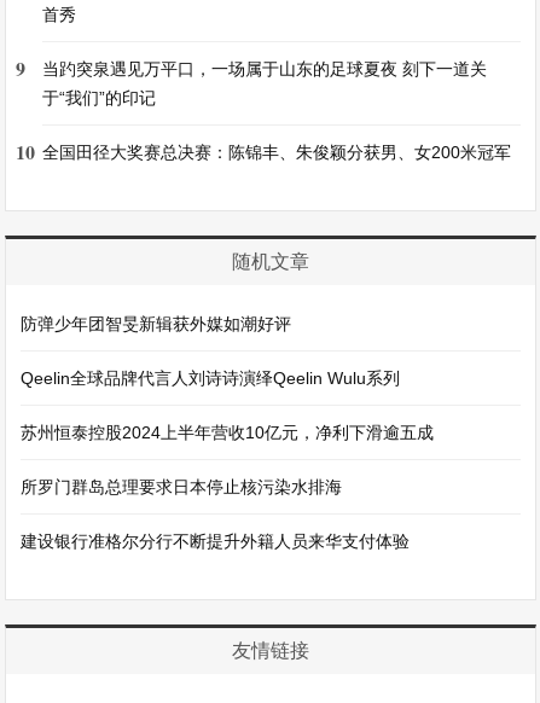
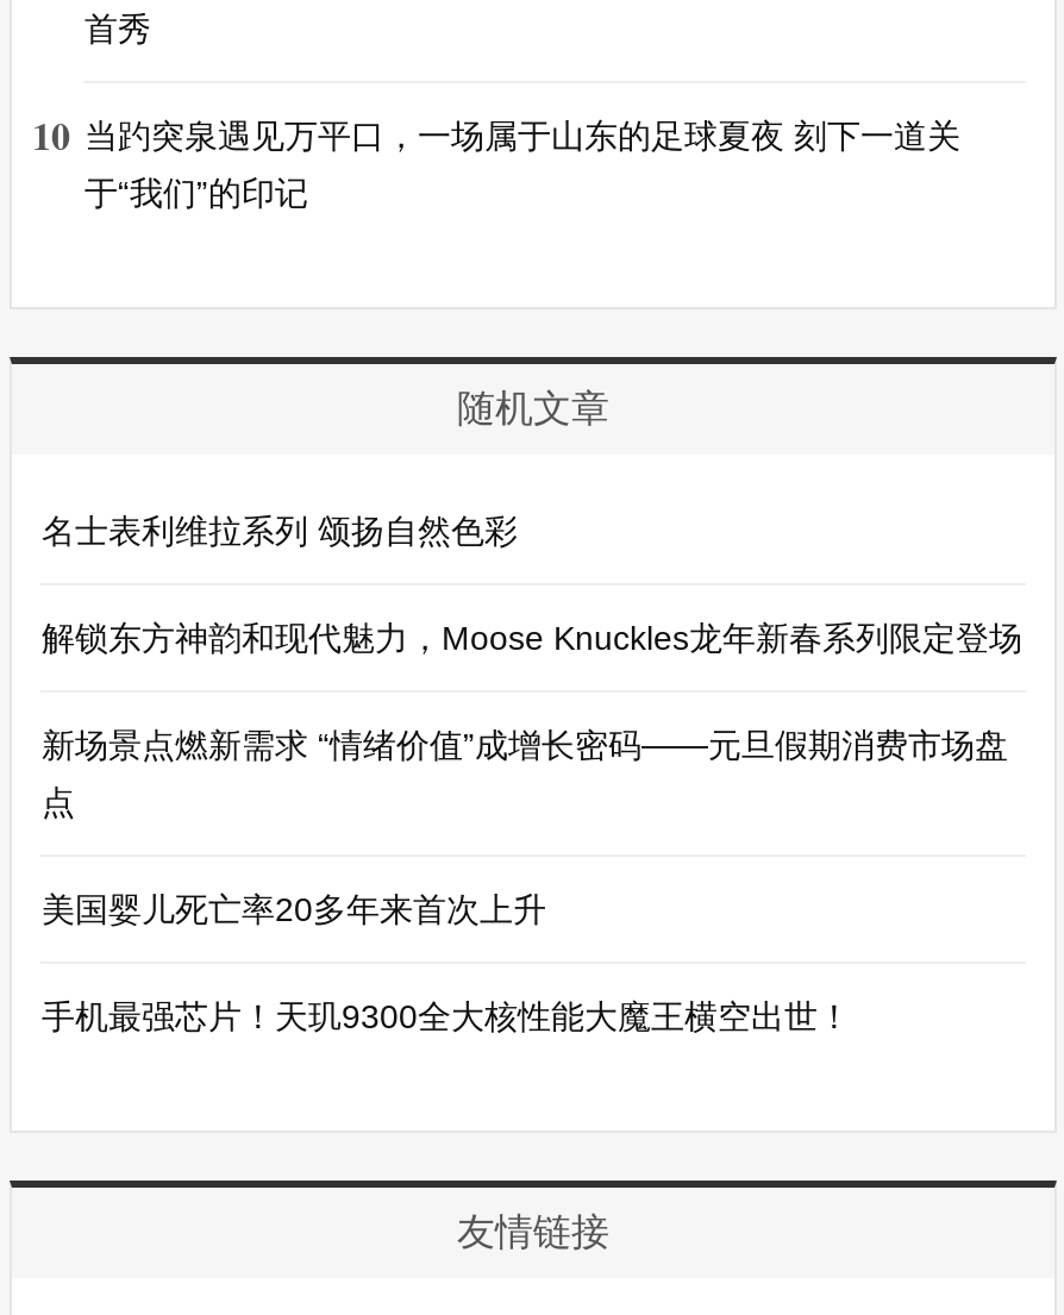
- 9
- 当趵突泉遇见万平口，一场属于山东的足球夏夜 刻下一道关
+ 10 当趵突泉遇见万平口，一场属于山东的足球夏夜 刻下一道关

- 10 全国田径大奖赛总决赛：陈锦丰、朱俊颖分获男、女200米冠军

moved up: 随机文章

- 防弹少年团智旻新辑获外媒如潮好评
- Qeelin全球品牌代言人刘诗诗演绎Qeelin Wulu系列
- 苏州恒泰控股2024上半年营收10亿元，净利下滑逾五成
- 所罗门群岛总理要求日本停止核污染水排海
- 建设银行准格尔分行不断提升外籍人员来华支付体验
+ 名士表利维拉系列 颂扬自然色彩
+ 解锁东方神韵和现代魅力，Moose Knuckles龙年新春系列限定登场
+ 新场景点燃新需求 “情绪价值”成增长密码——元旦假期消费市场盘
+ 点
+ 美国婴儿死亡率20多年来首次上升
+ 手机最强芯片！天玑9300全大核性能大魔王横空出世！
